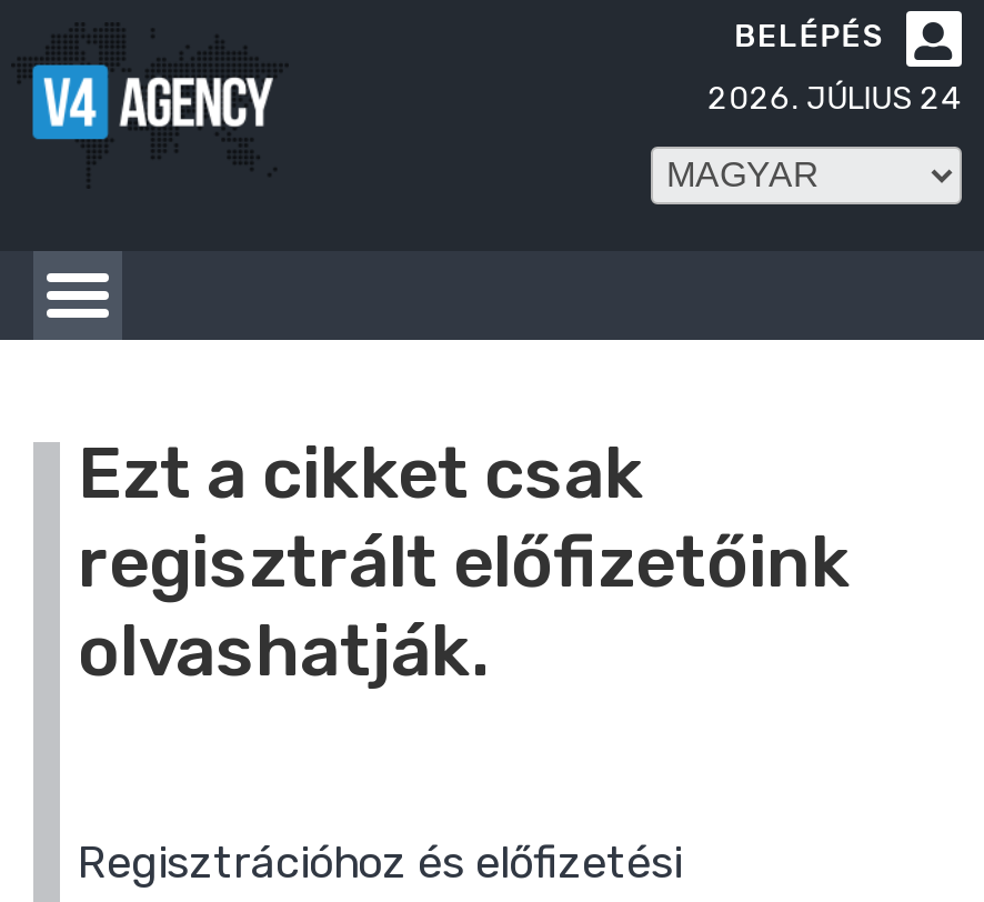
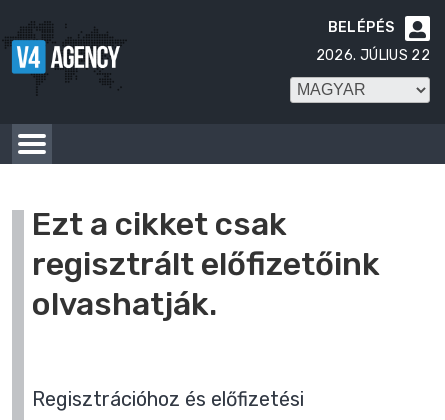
- 2026. JÚLIUS 24
+ 2026. JÚLIUS 22
